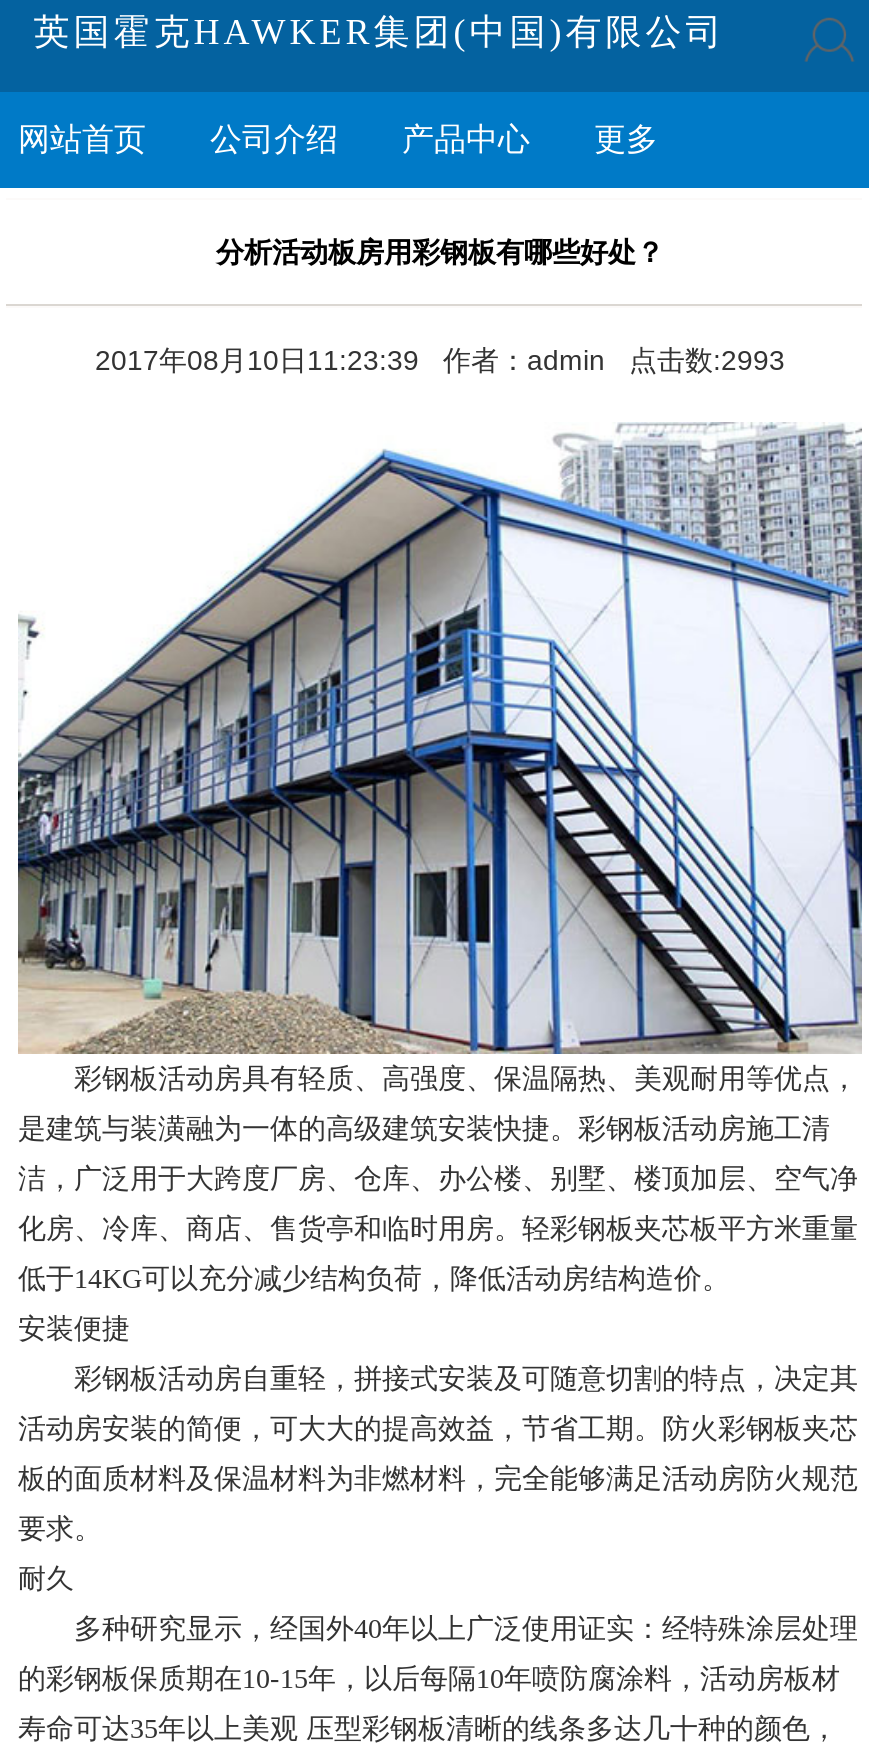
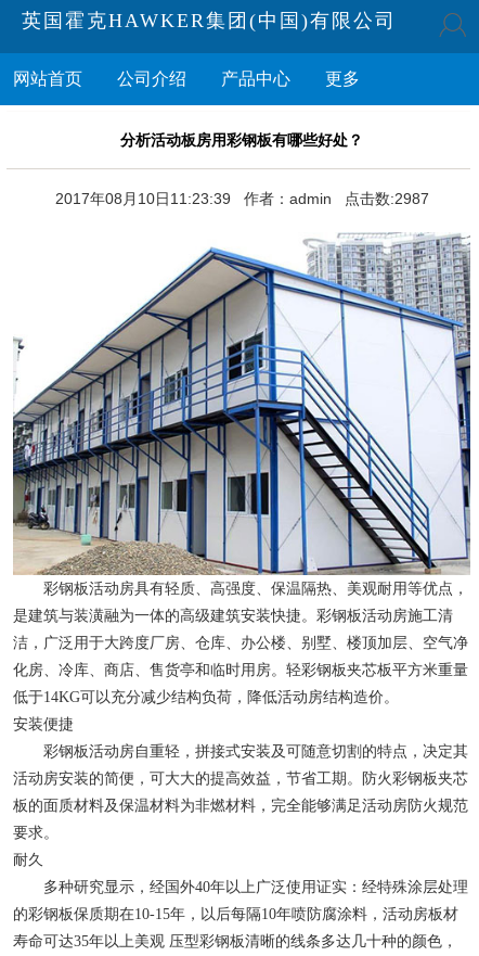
- 2017年08月10日11:23:39 作者：admin 点击数:2993
+ 2017年08月10日11:23:39 作者：admin 点击数:2987
